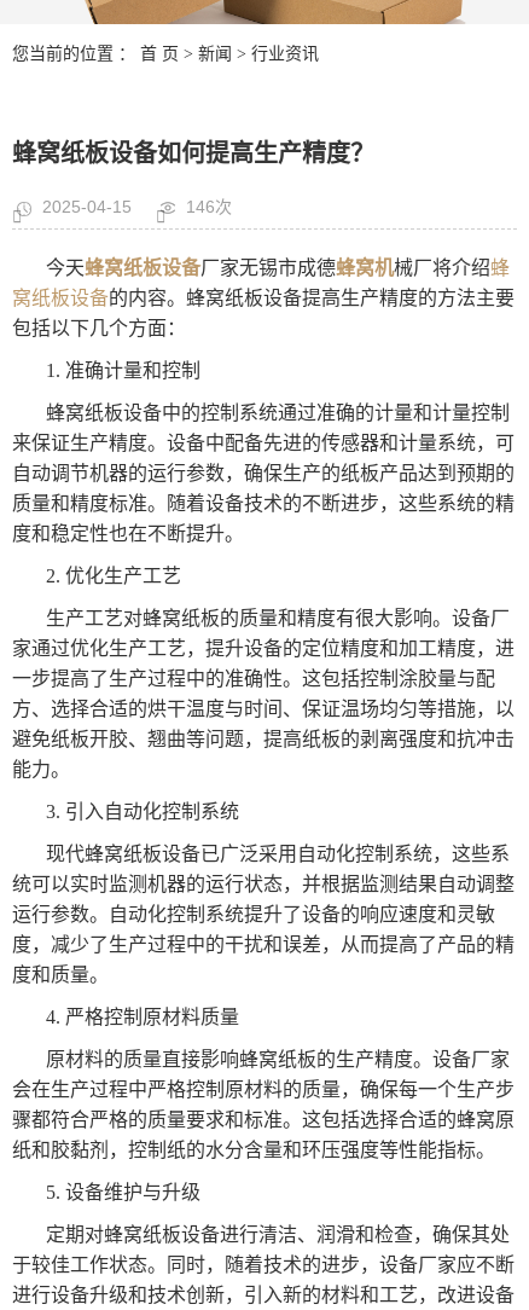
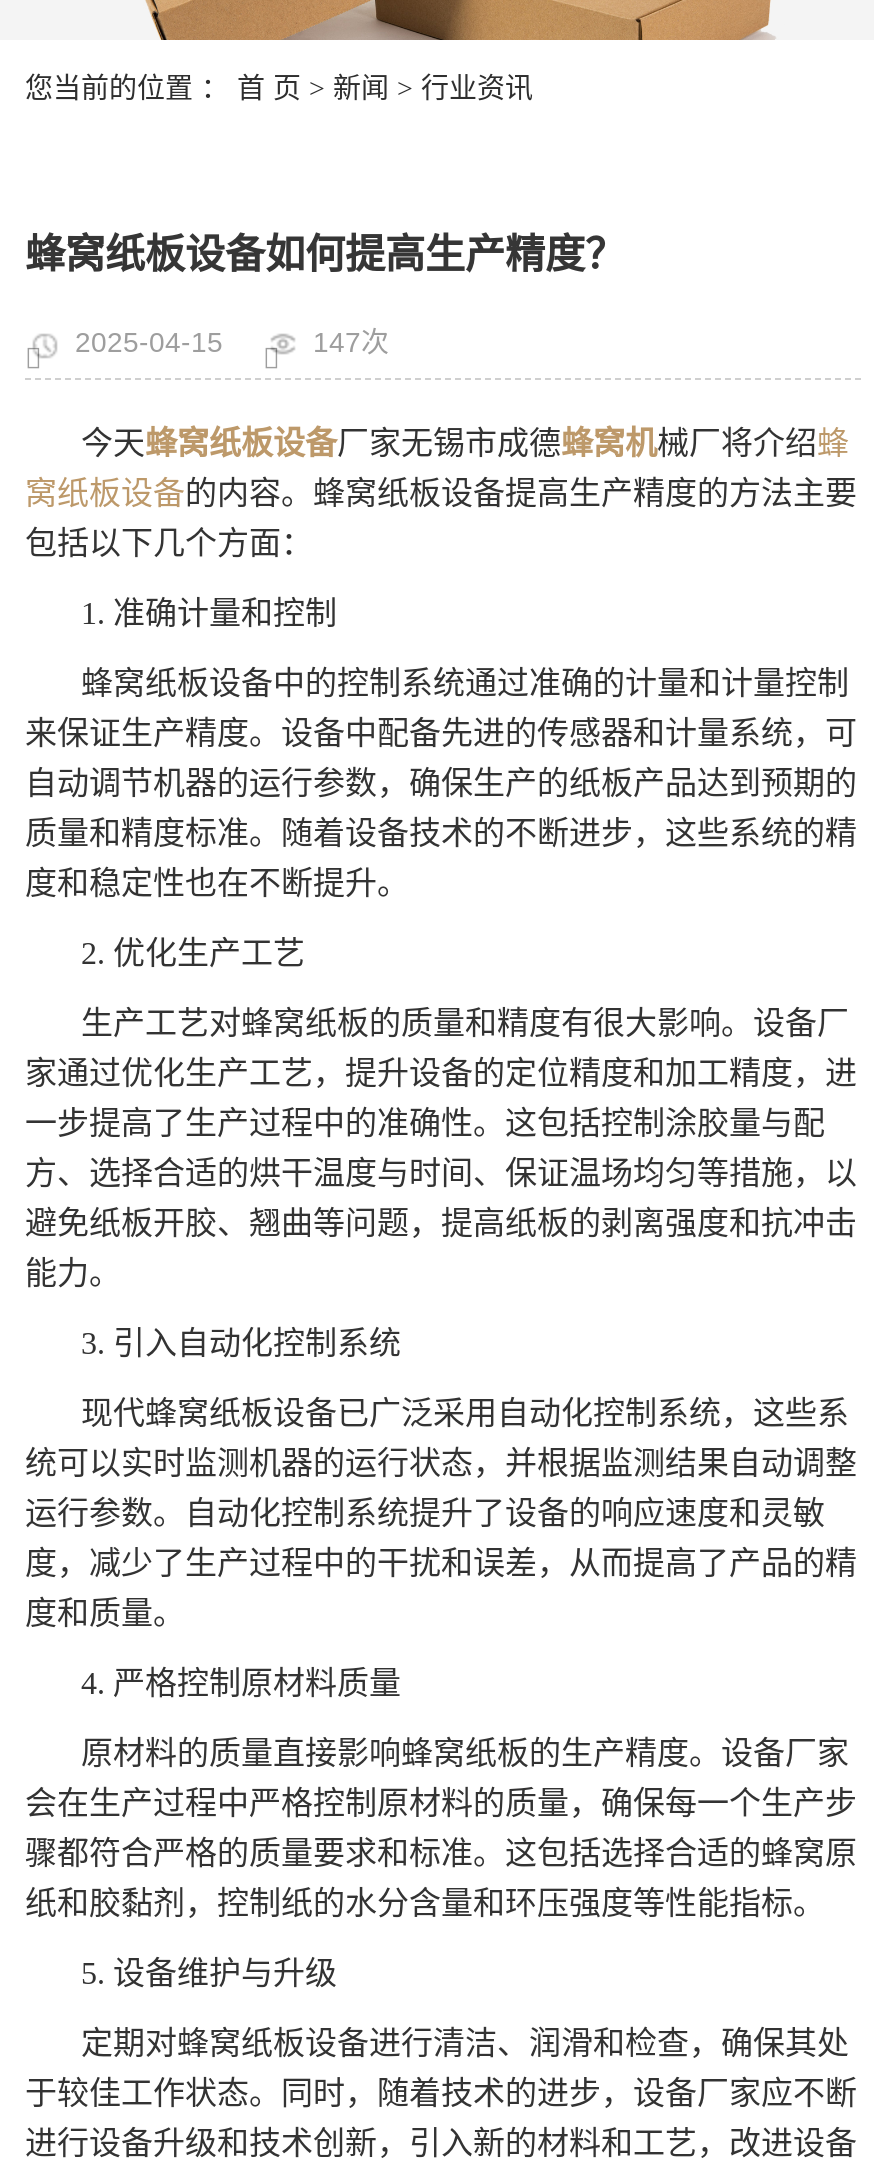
- 146次
+ 147次
